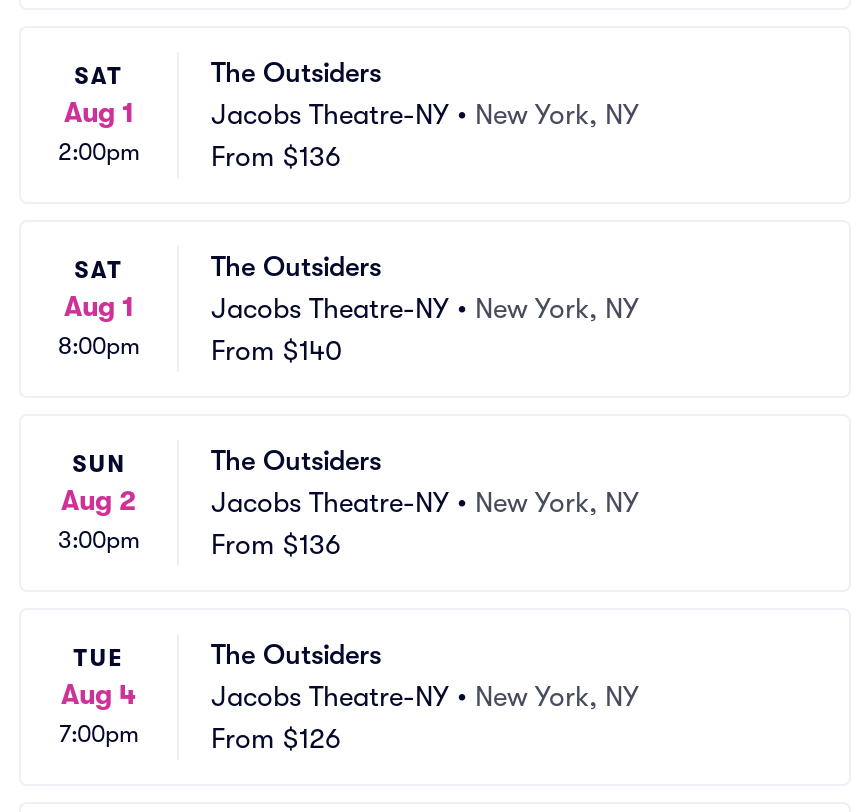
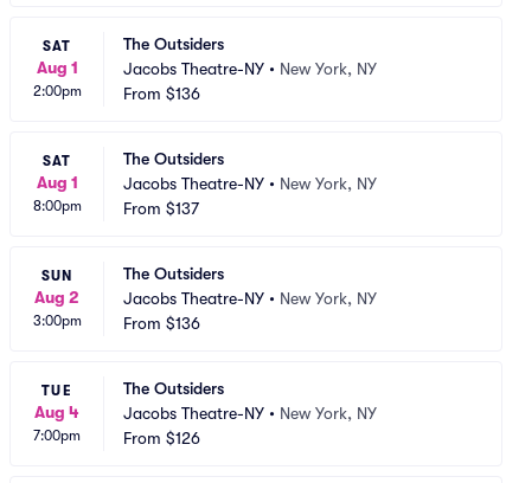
- From $140
+ From $137
